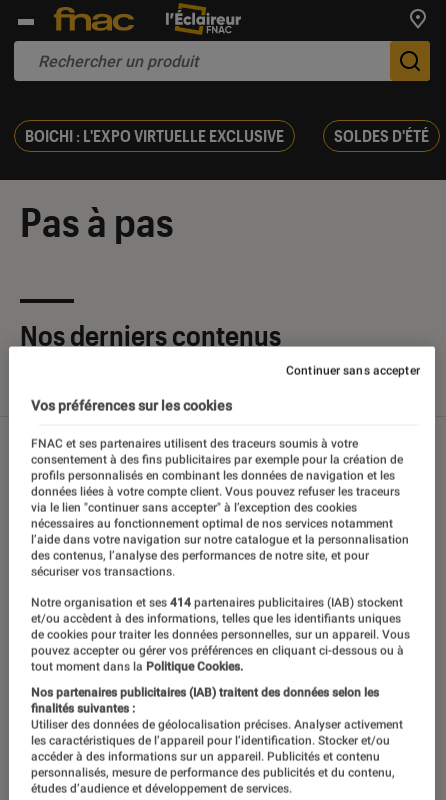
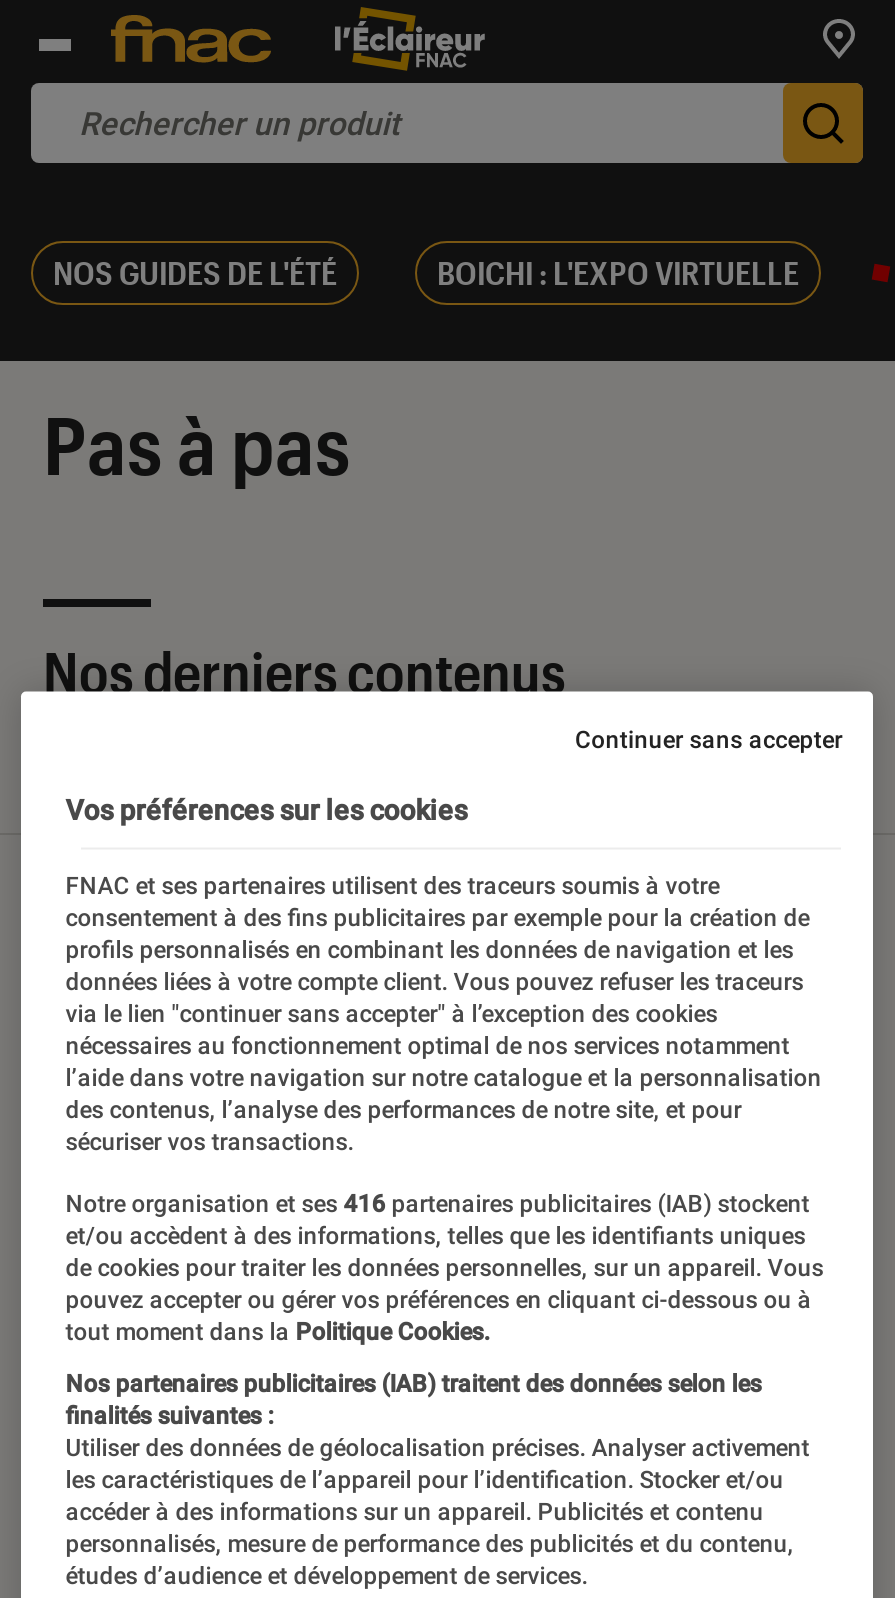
- BOICHI : L'EXPO VIRTUELLE EXCLUSIVE
- SOLDES D'ÉTÉ
+ NOS GUIDES DE L'ÉTÉ
+ BOICHI : L'EXPO VIRTUELLE

- Notre organisation et ses 414 partenaires publicitaires (IAB) stockent
+ Notre organisation et ses 416 partenaires publicitaires (IAB) stockent
